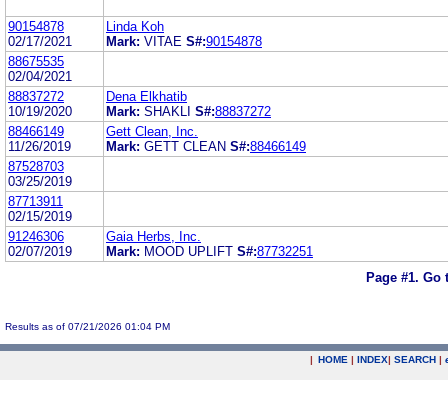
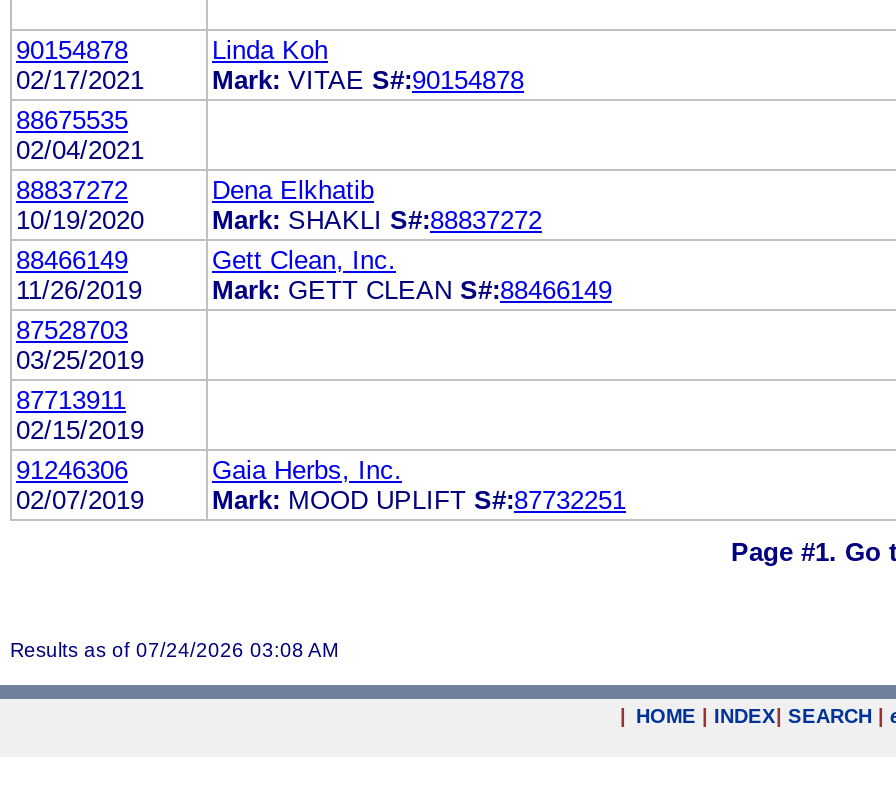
- Results as of 07/21/2026 01:04 PM
+ Results as of 07/24/2026 03:08 AM
